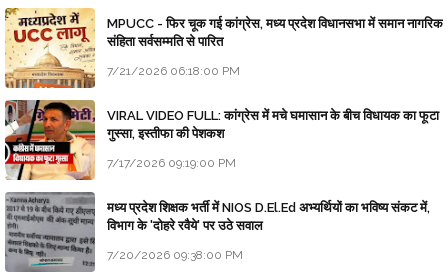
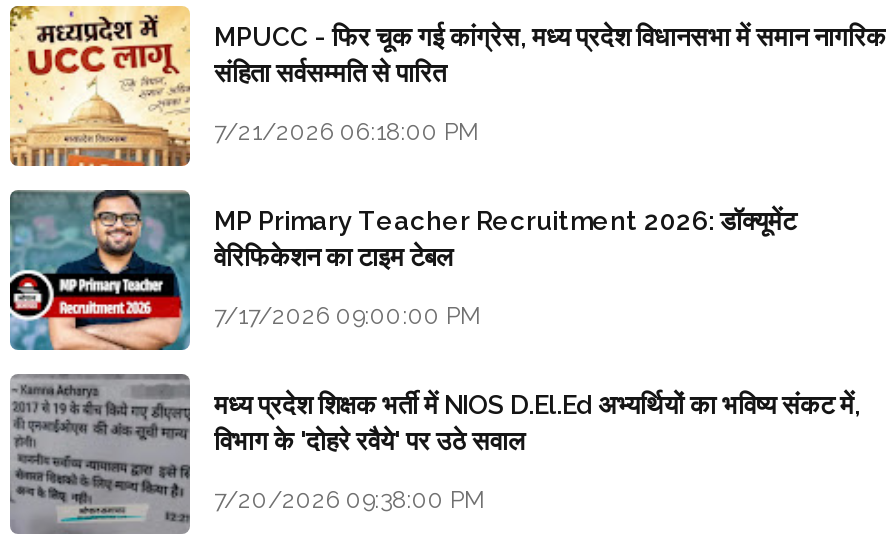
- [image]
- VIRAL VIDEO FULL: कांग्रेस में मचे घमासान के बीच विधायक का फूटा
- गुस्सा, इस्तीफा की पेशकश
+ [image]
+ MP Primary Teacher Recruitment 2026: डॉक्यूमेंट
+ वेरिफिकेशन का टाइम टेबल

- 7/17/2026 09:19:00 PM
+ 7/17/2026 09:00:00 PM
